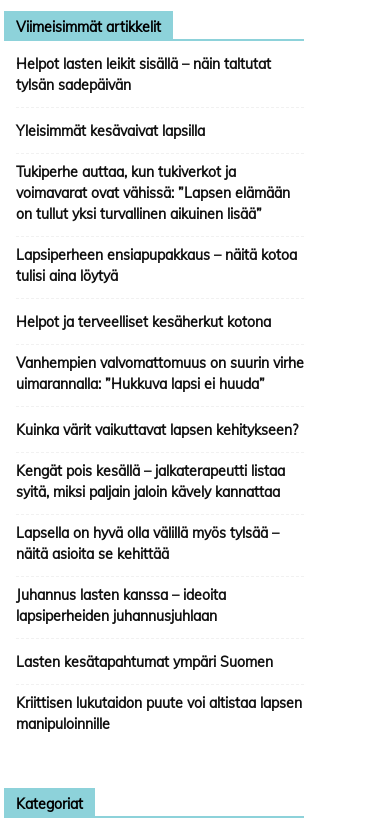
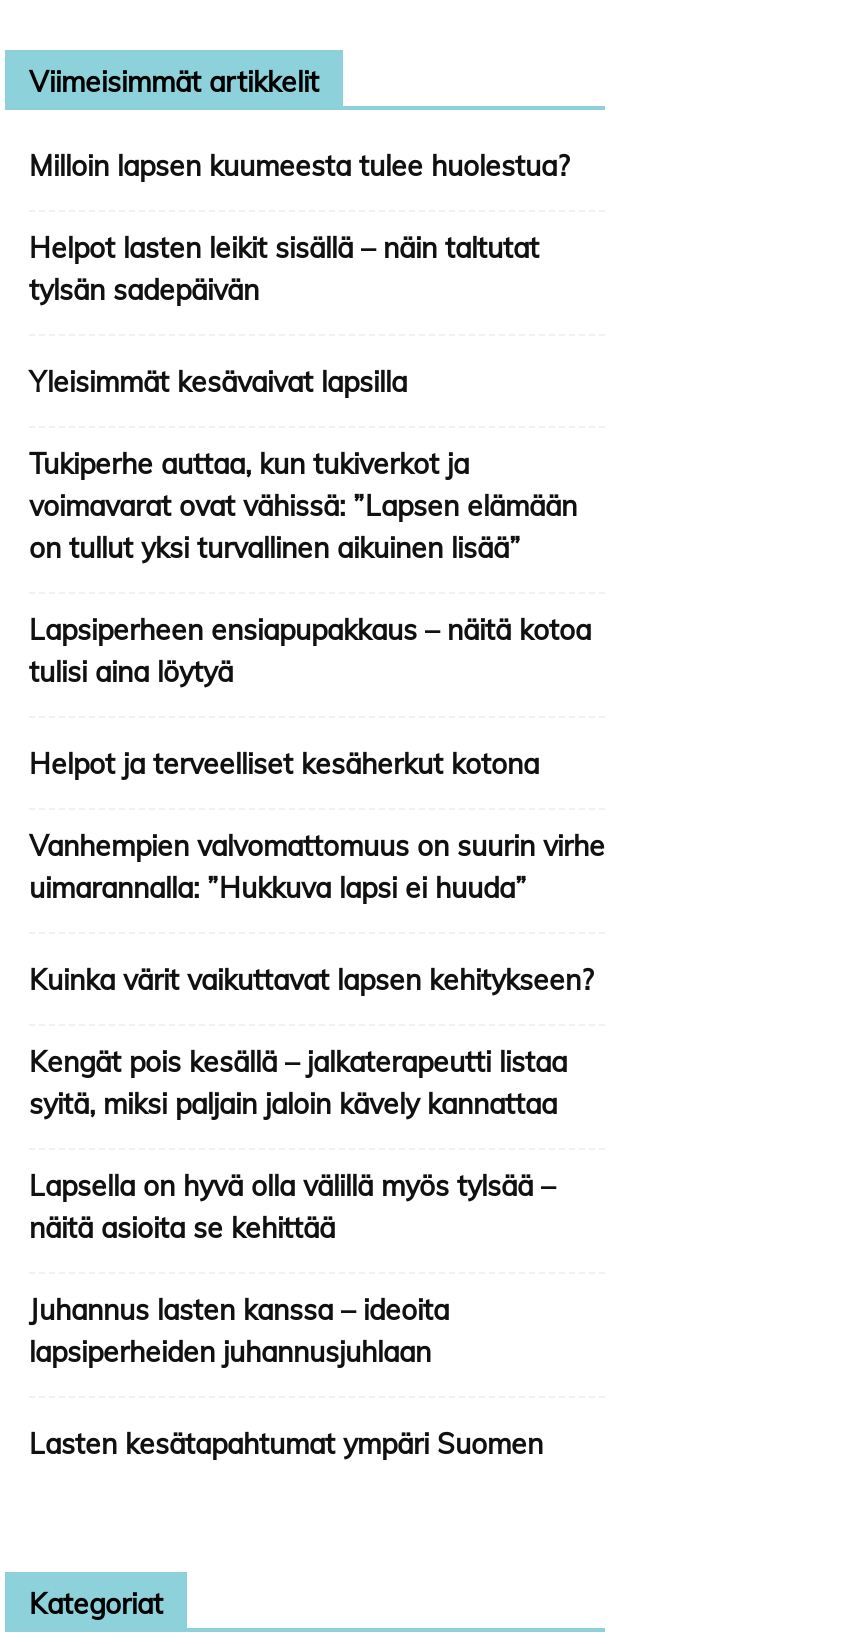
+ Milloin lapsen kuumeesta tulee huolestua?

moved down: Helpot lasten leikit sisällä – näin taltutat | tylsän sadepäivän | Yleisimmät kesävaivat lapsilla | ... | lapsiperheiden juhannusjuhlaan | Lasten kesätapahtumat ympäri Suomen

- Kriittisen lukutaidon puute voi altistaa lapsen
- manipuloinnille
